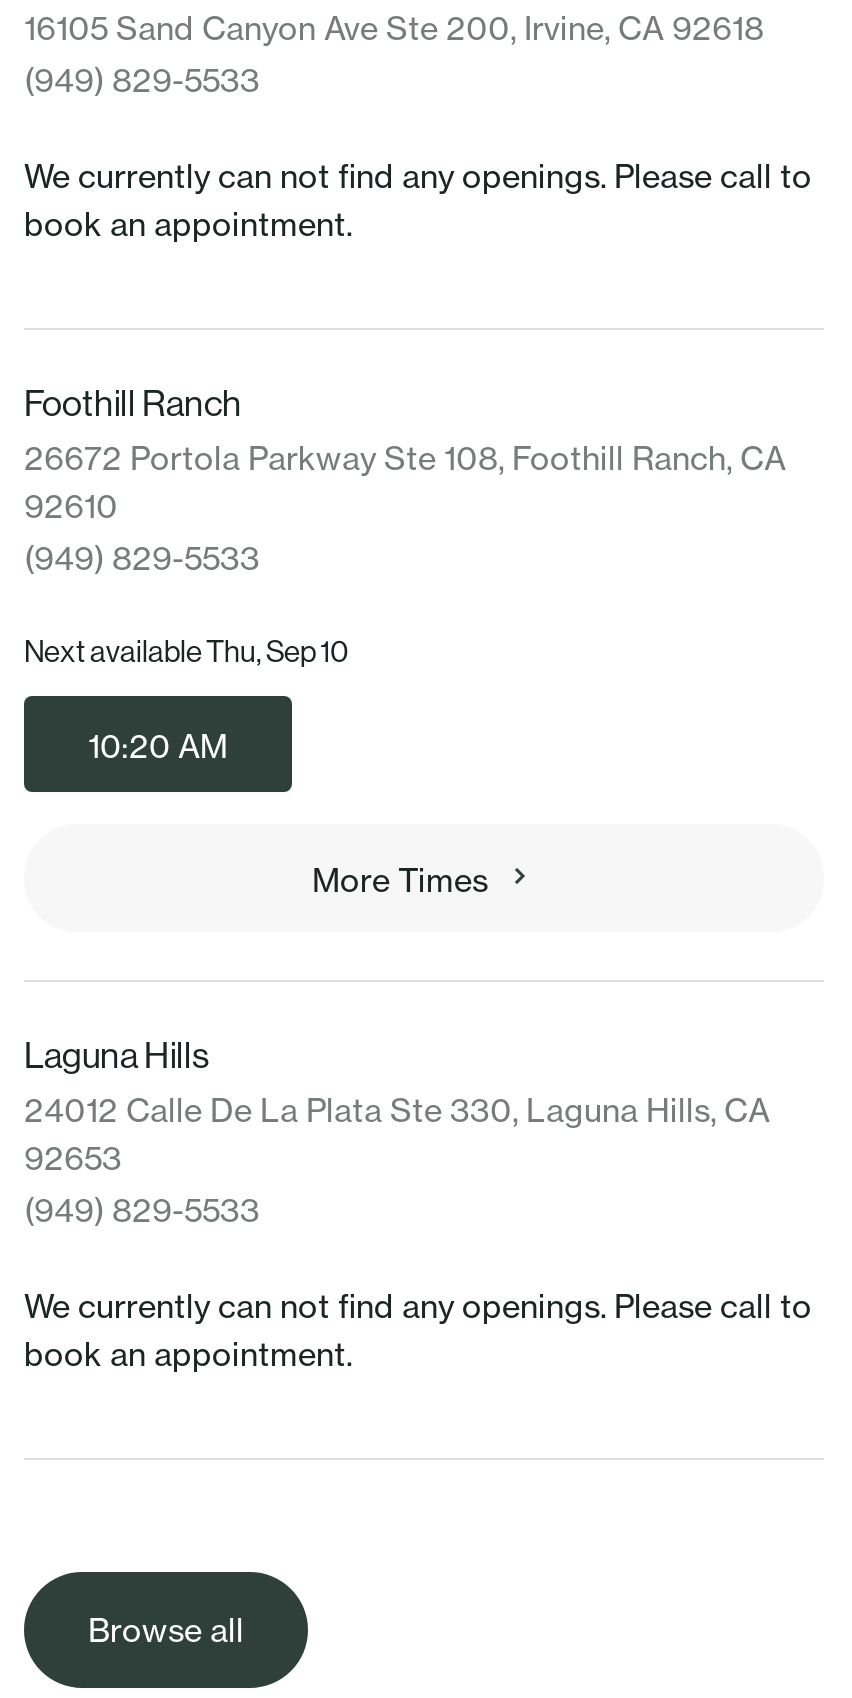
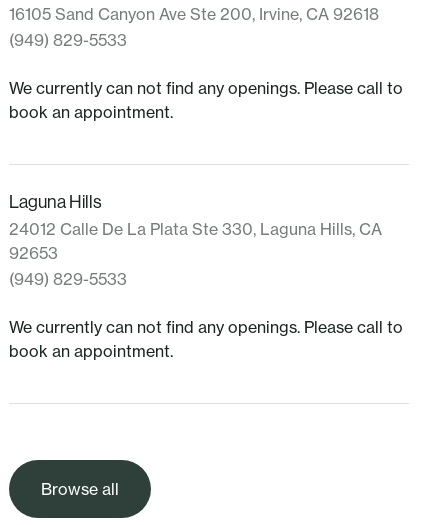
- Foothill Ranch
- 26672 Portola Parkway Ste 108, Foothill Ranch, CA
- 92610
- (949) 829-5533
- Next available Thu, Sep 10
- 10:20 AM
- More Times
